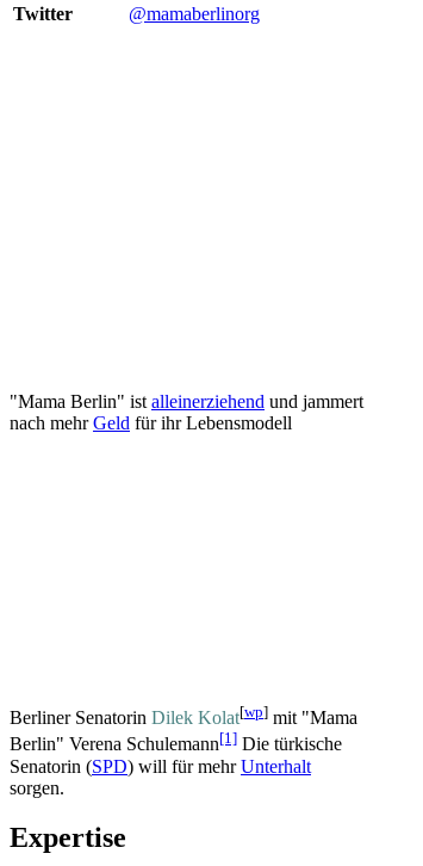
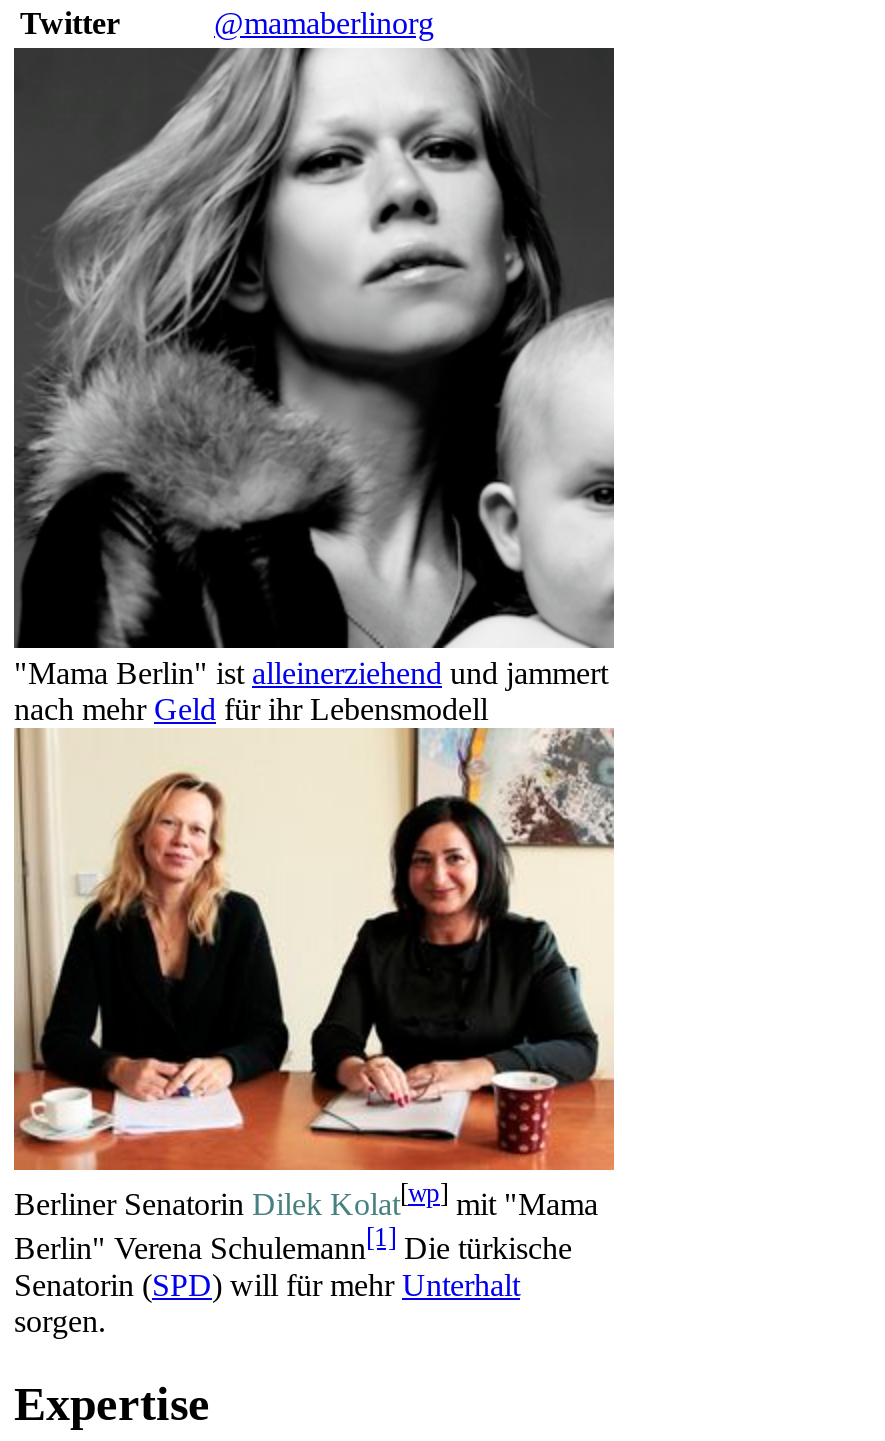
+ [image]

+ [image]
